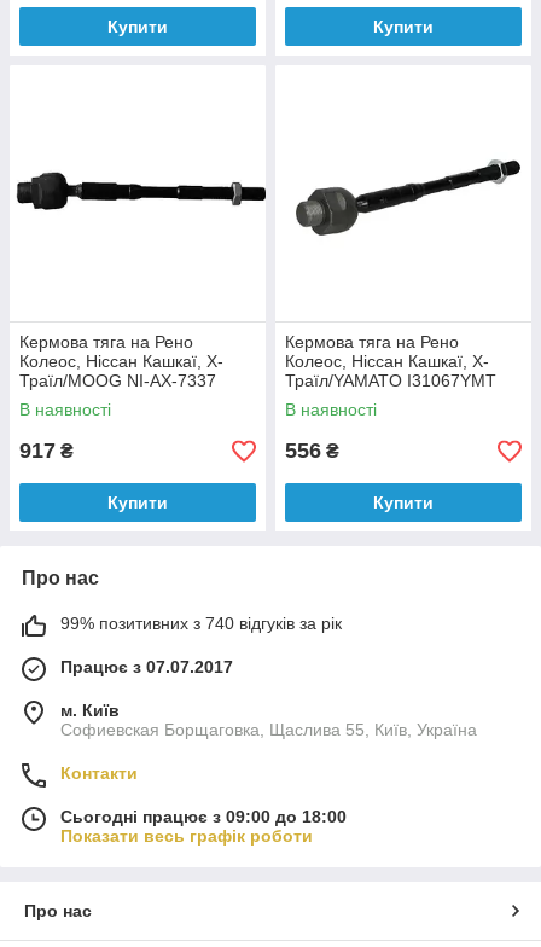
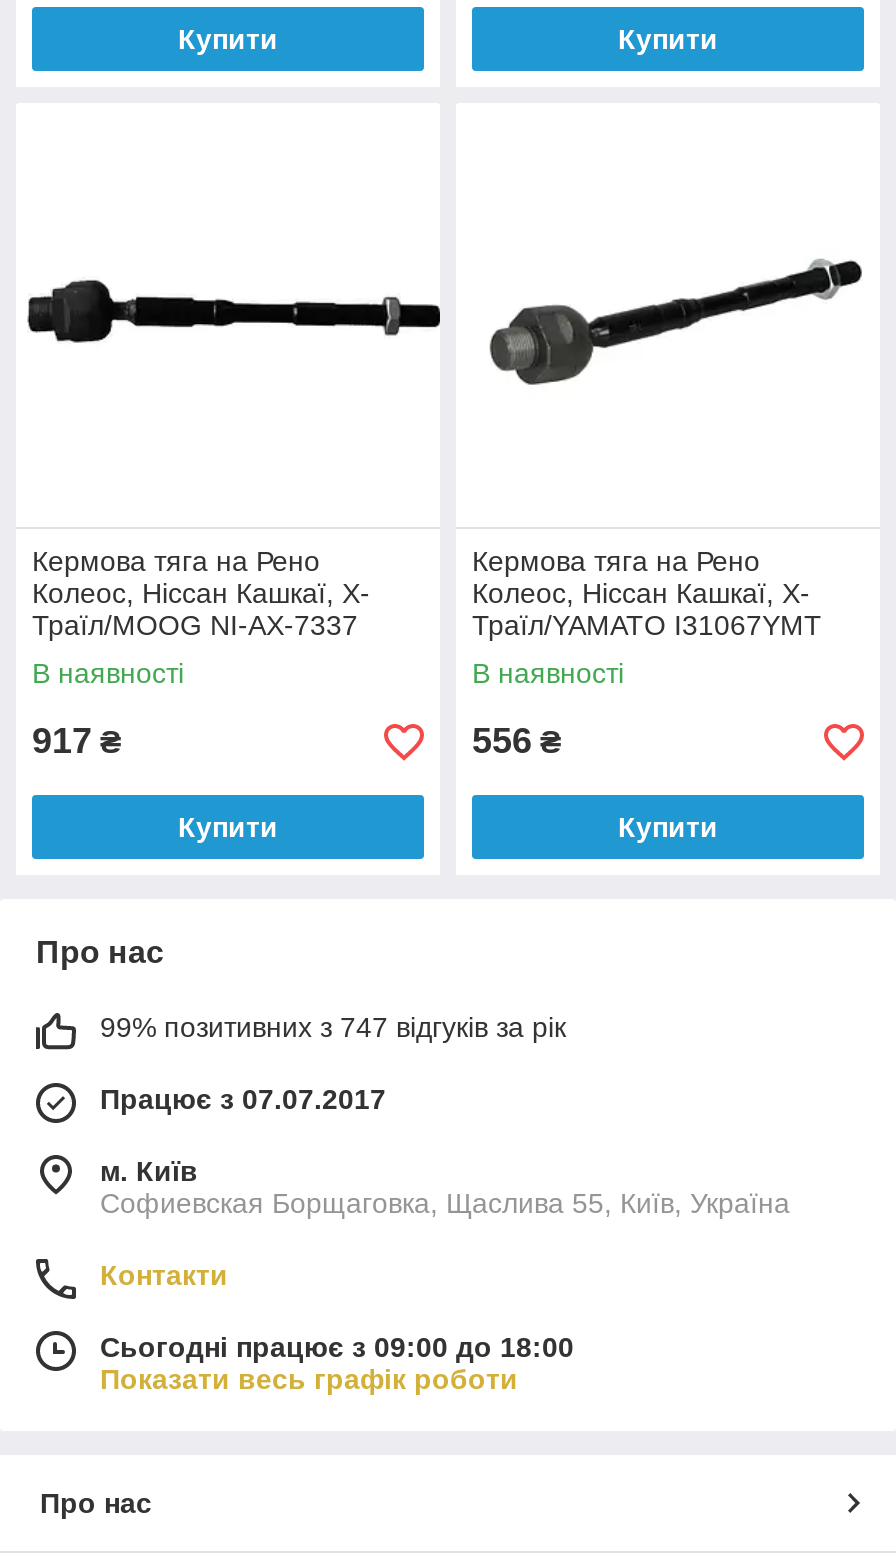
- 99% позитивних з 740 відгуків за рік
+ 99% позитивних з 747 відгуків за рік
